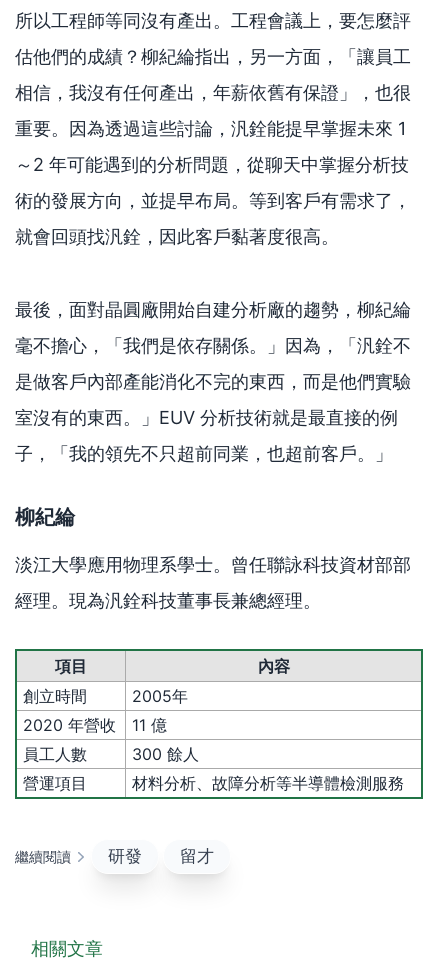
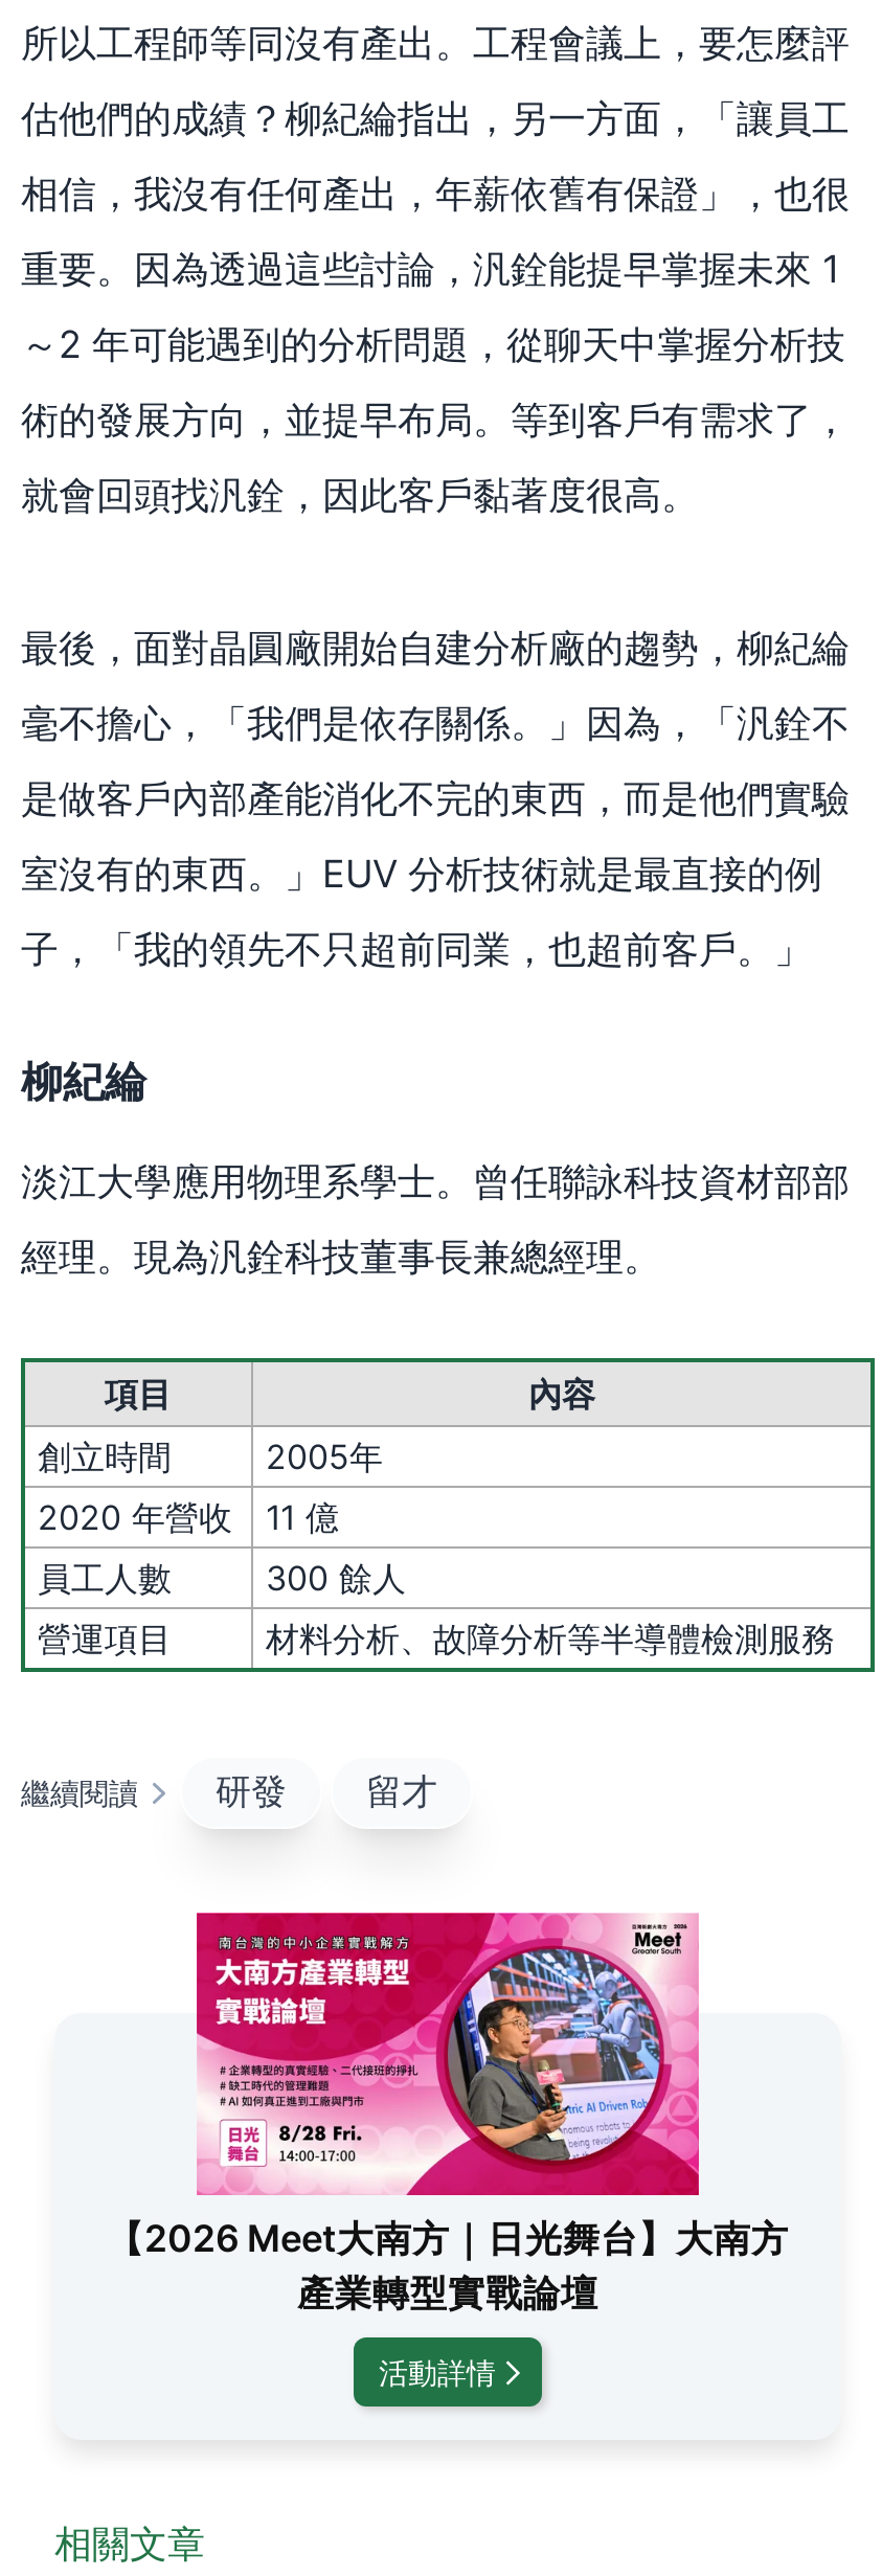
+ [image]
+ 【2026 Meet大南方｜日光舞台】大南方
+ 產業轉型實戰論壇
+ 活動詳情
